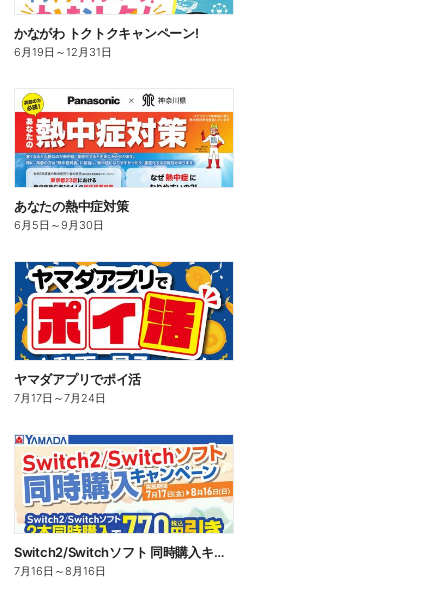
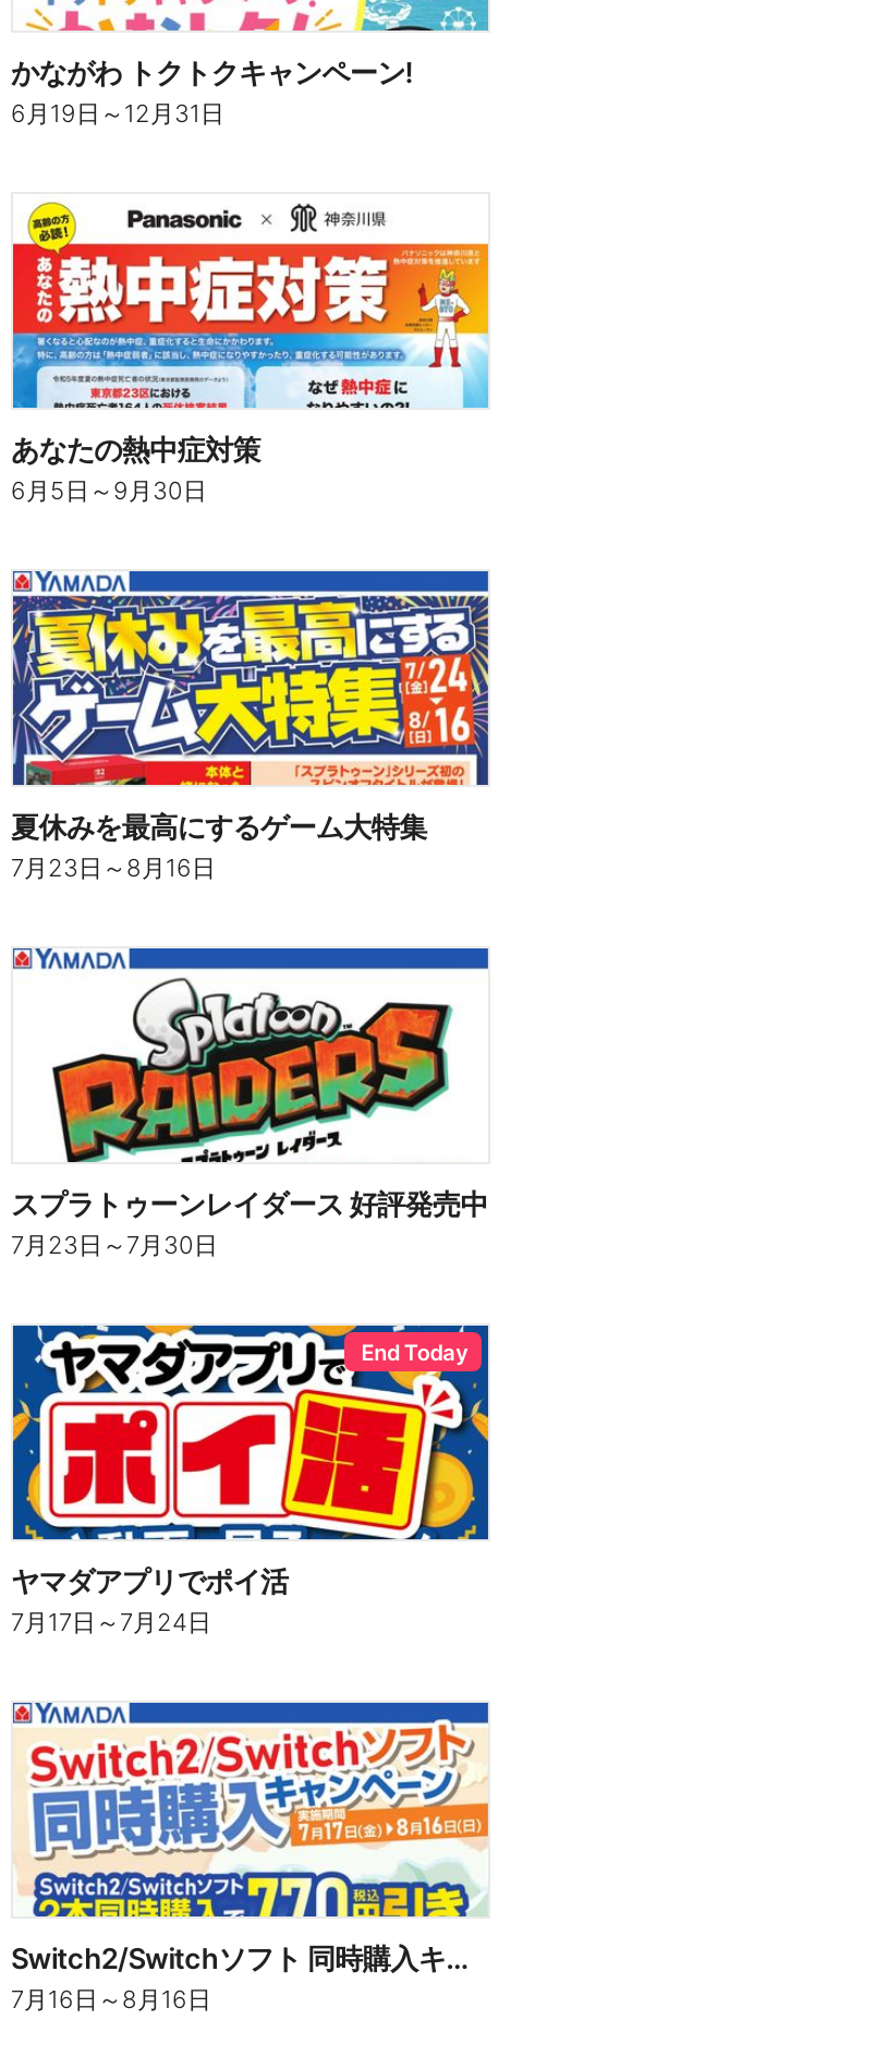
+ [image]
+ 夏休みを最高にするゲーム大特集
+ 7月23日～8月16日

+ [image]
+ スプラトゥーンレイダース 好評発売中
+ 7月23日～7月30日

+ End Today
